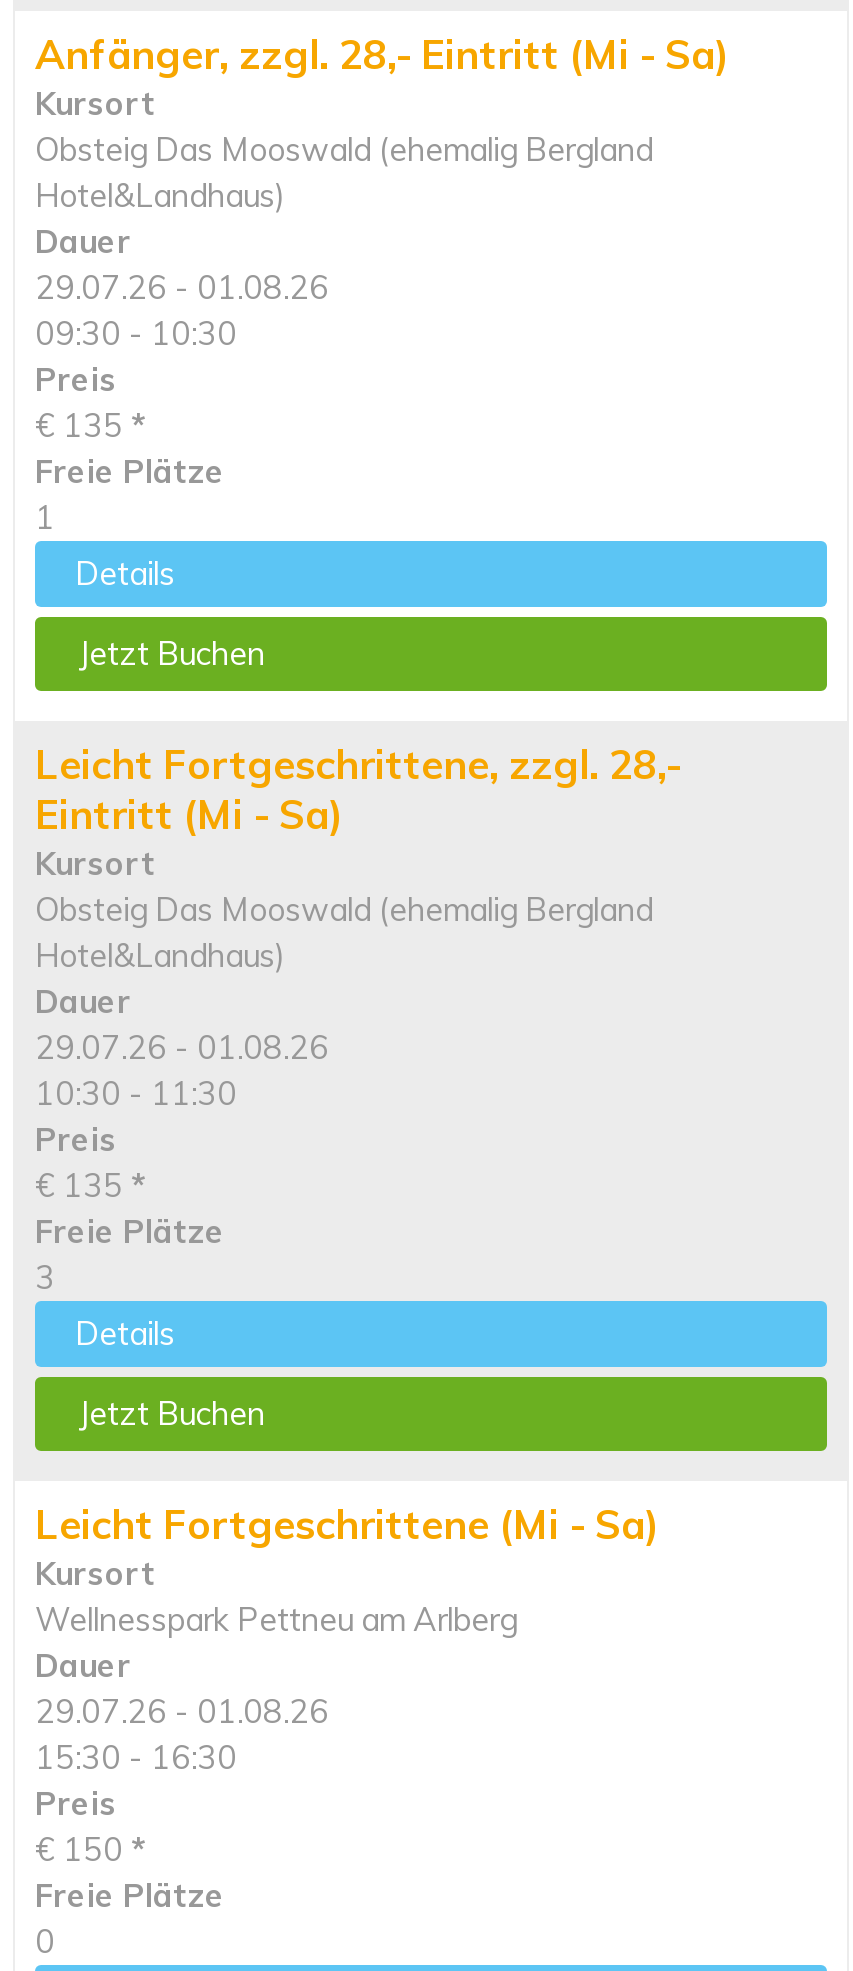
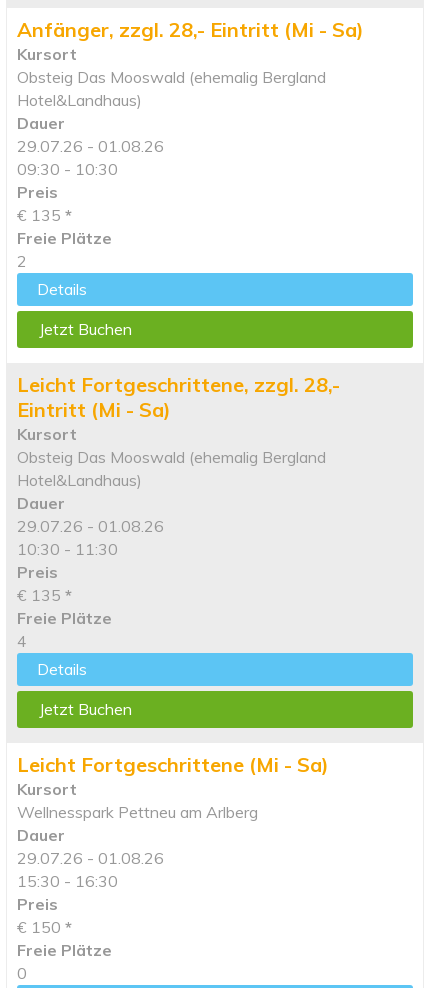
- 1
+ 2

- 3
+ 4
